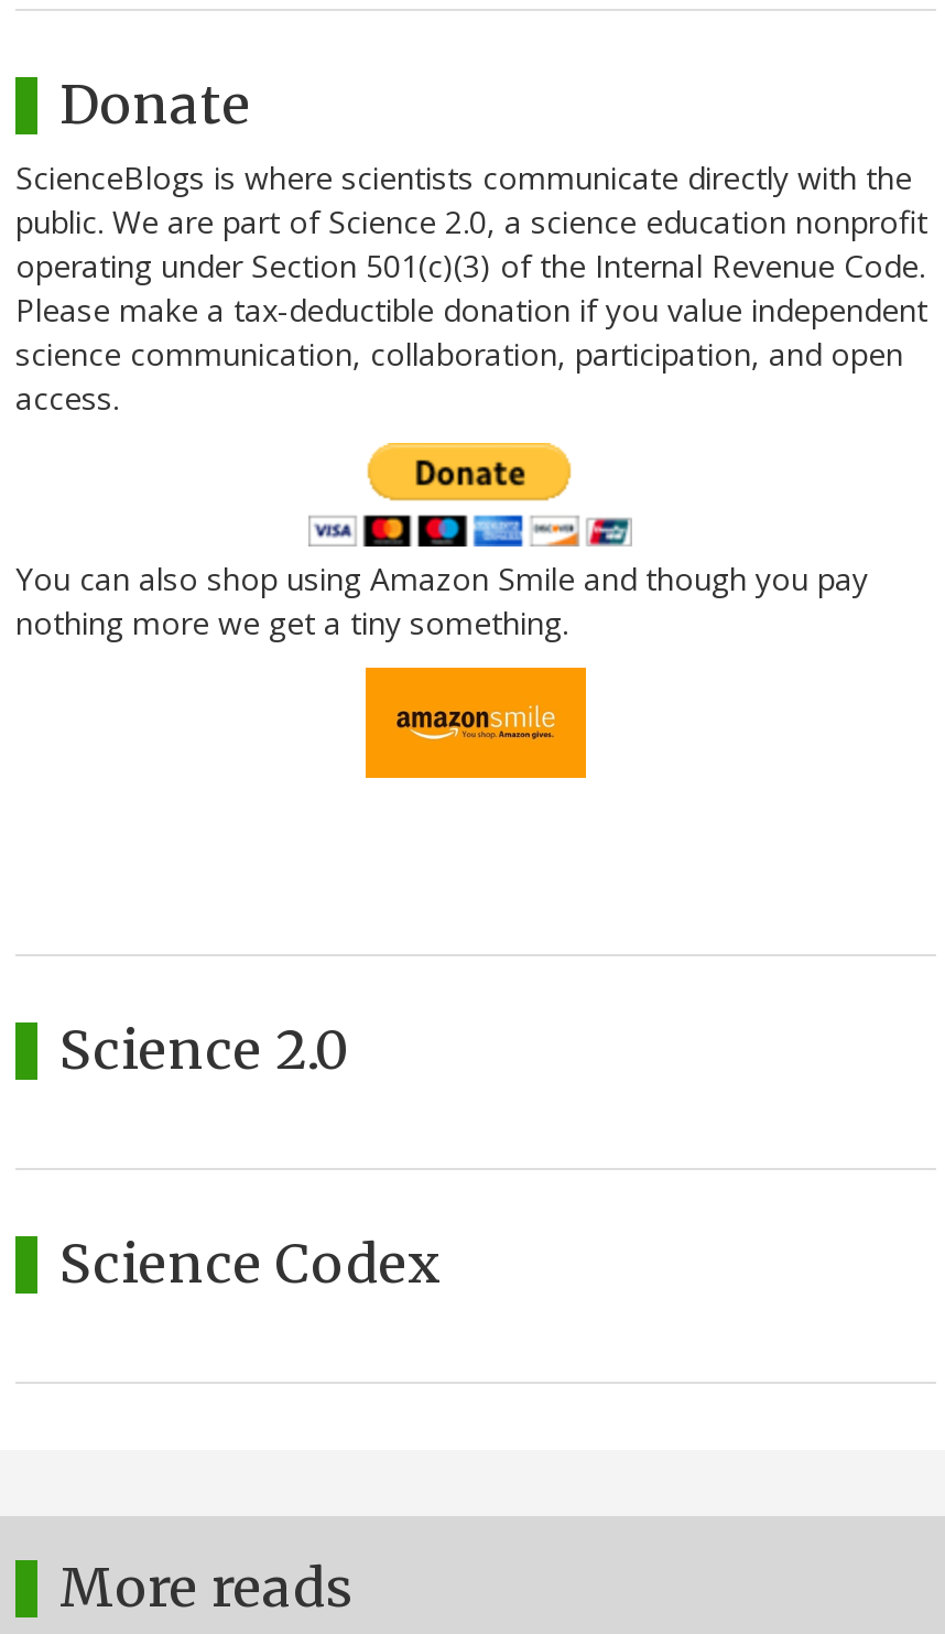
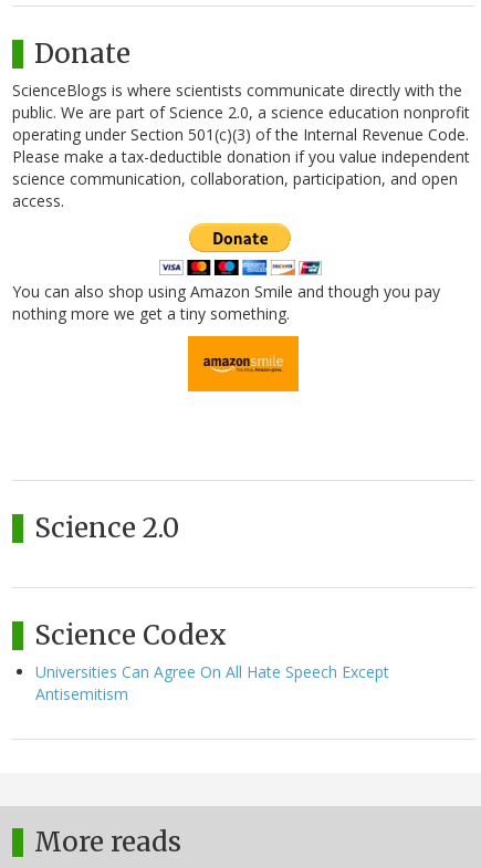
+ Universities Can Agree On All Hate Speech Except
+ Antisemitism
